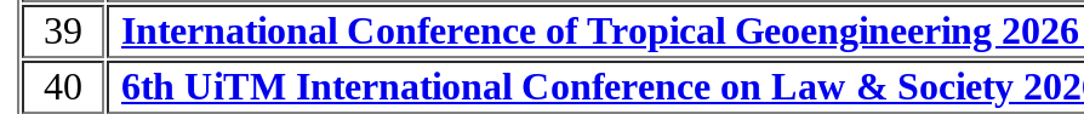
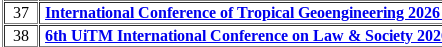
- 39
+ 37

- 40
+ 38
